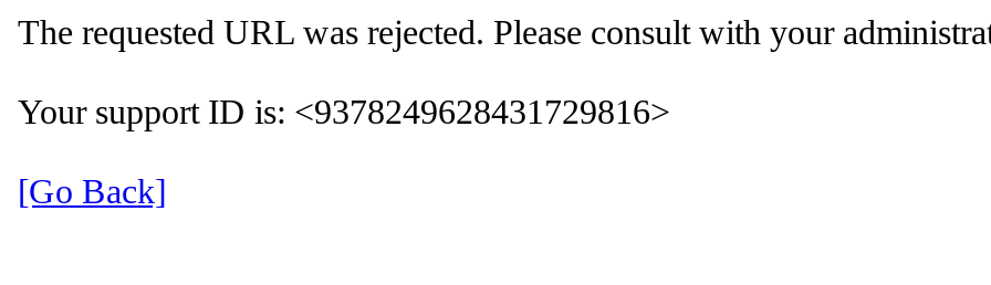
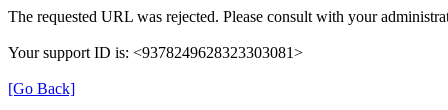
- Your support ID is: <9378249628431729816>
+ Your support ID is: <9378249628323303081>
